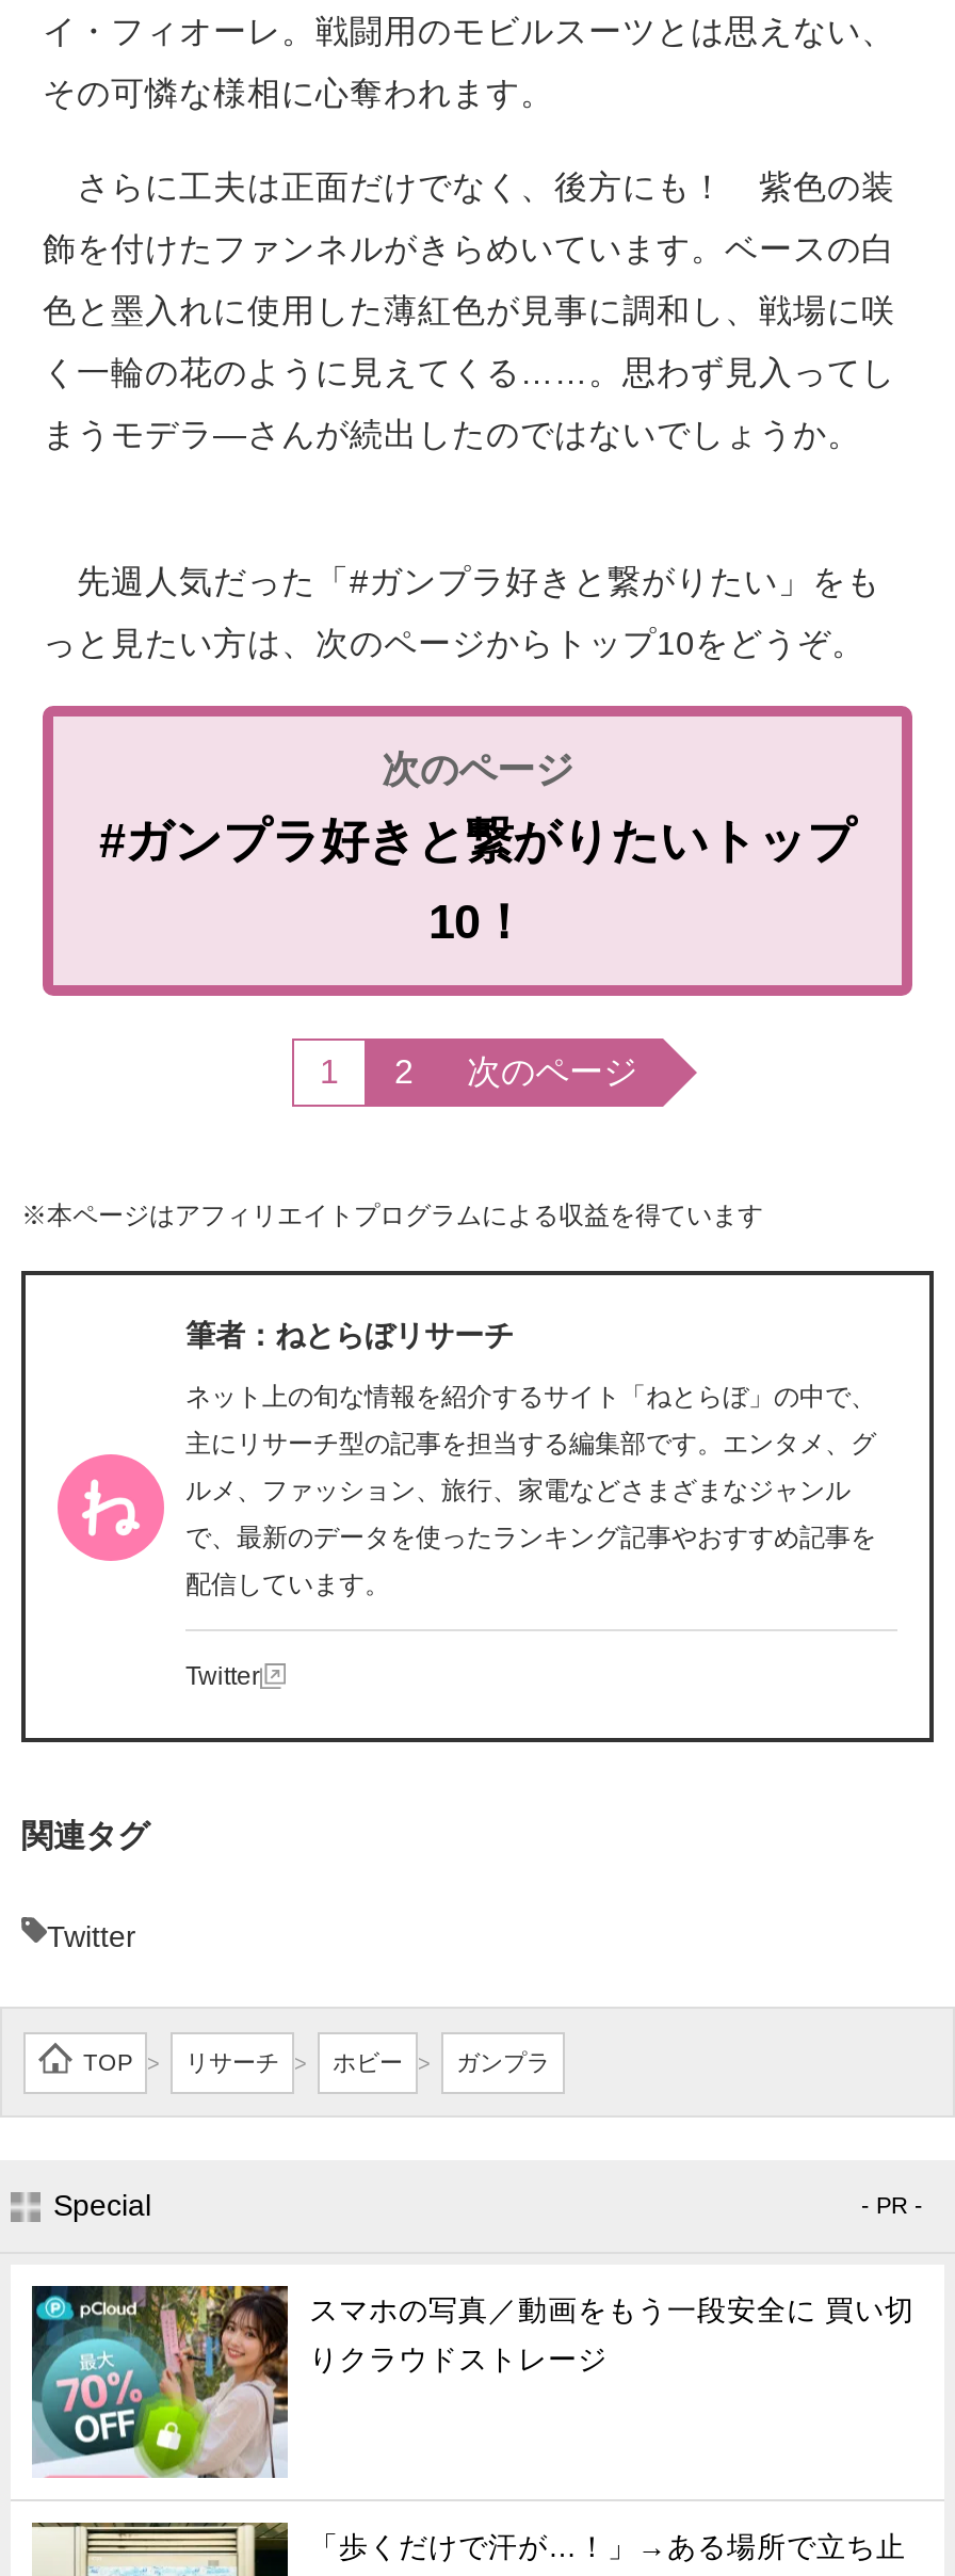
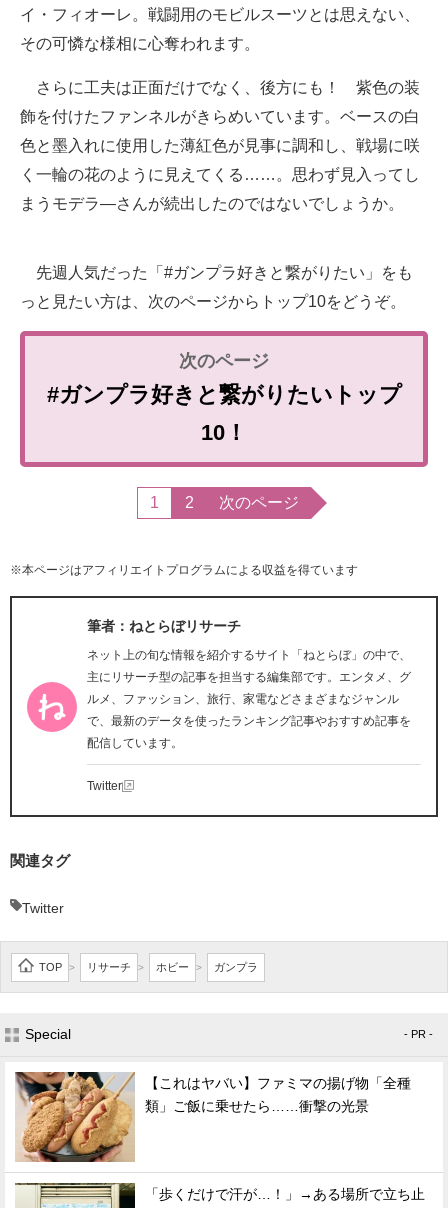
- [image]
- スマホの写真／動画をもう一段安全に 買い切
+ [image]
+ 【これはヤバい】ファミマの揚げ物「全種

- りクラウドストレージ
+ 類」ご飯に乗せたら……衝撃の光景
